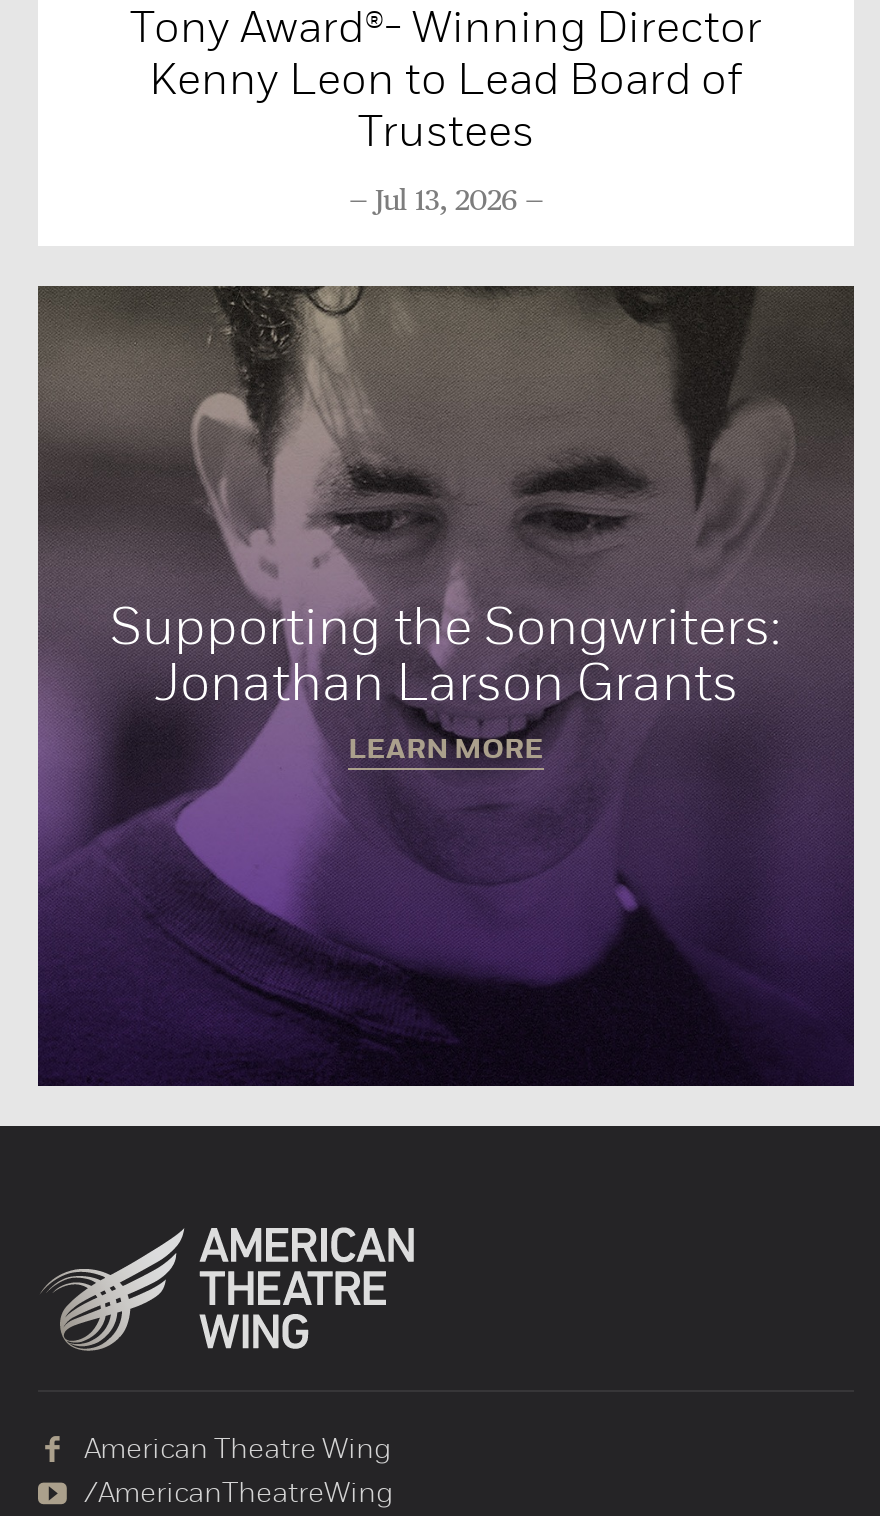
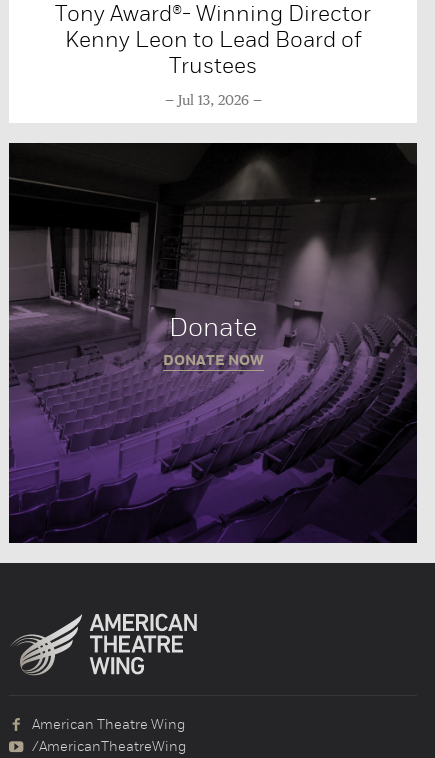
- [image]
- Supporting the Songwriters:
- Jonathan Larson Grants
- LEARN MORE
+ [image]
+ Donate
+ DONATE NOW
